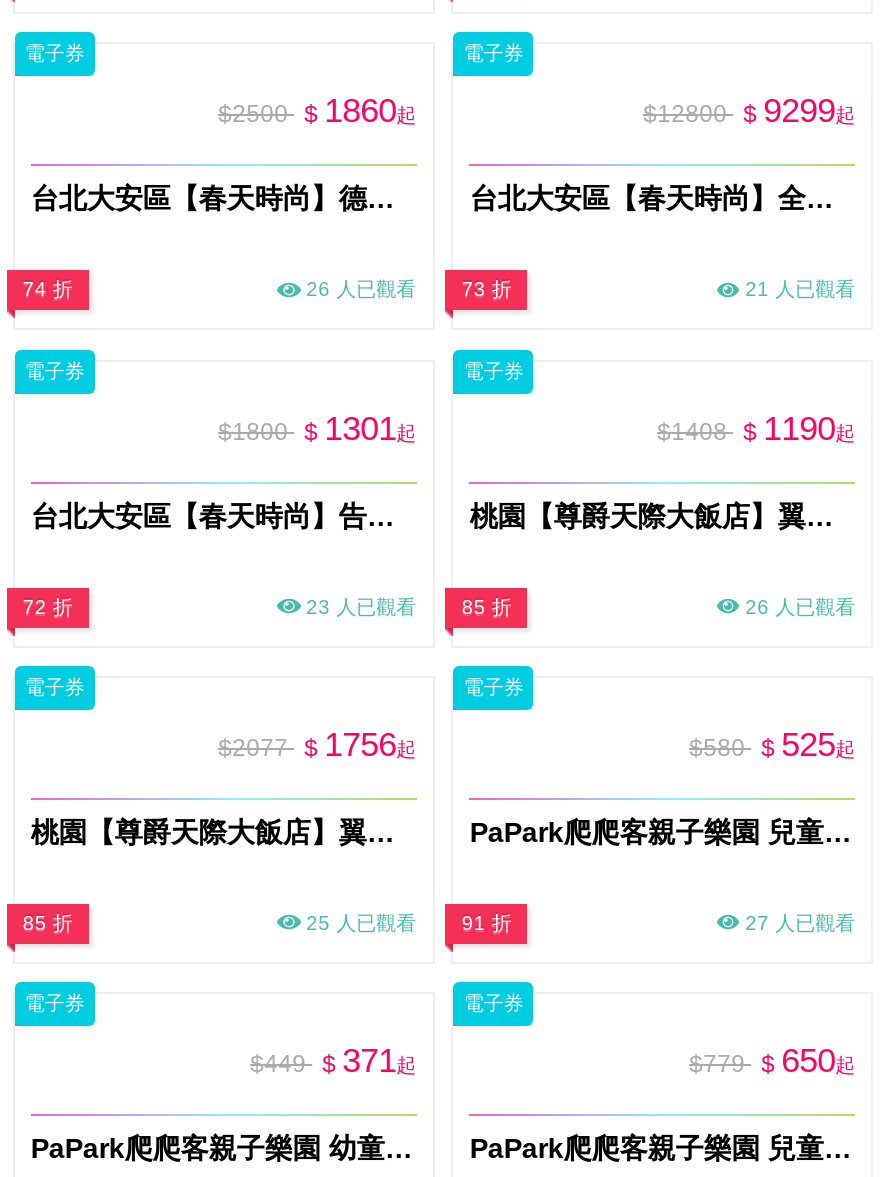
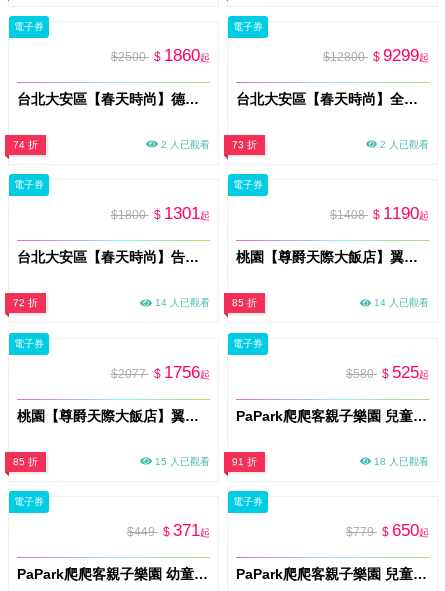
- 26 人已觀看
+ 2 人已觀看

- 21 人已觀看
+ 2 人已觀看

- 23 人已觀看
+ 14 人已觀看

- 26 人已觀看
+ 14 人已觀看

- 25 人已觀看
+ 15 人已觀看

- 27 人已觀看
+ 18 人已觀看
